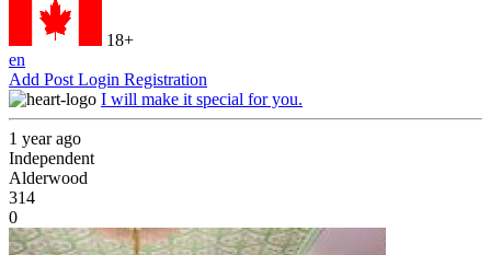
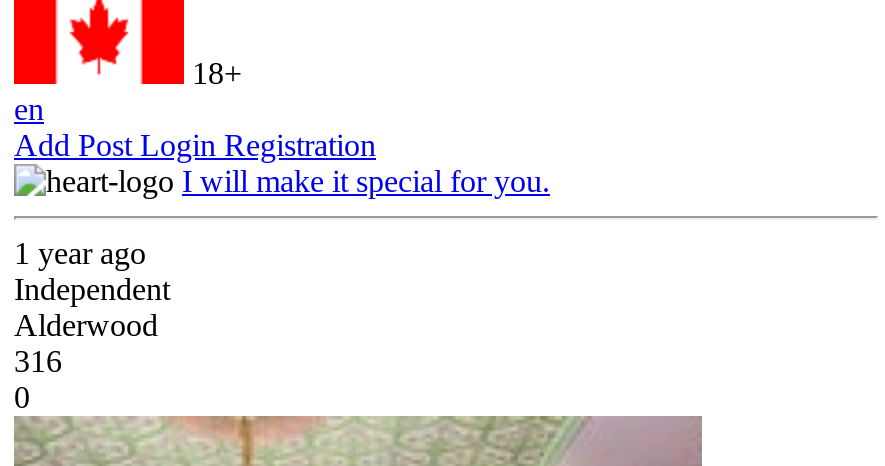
- 314
+ 316
